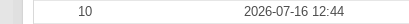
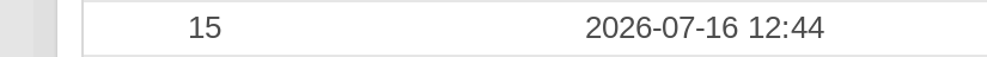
- 10
+ 15
